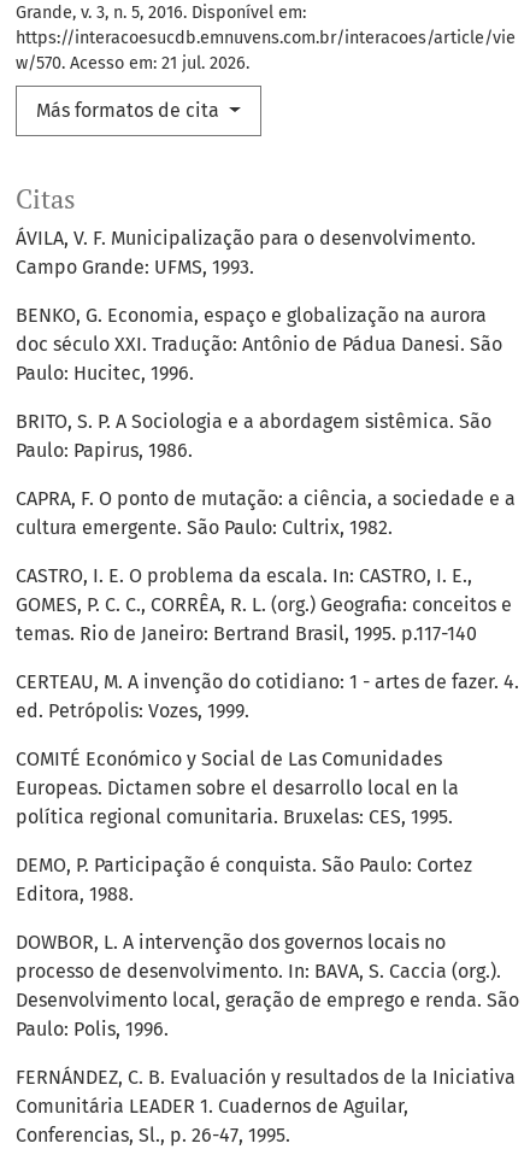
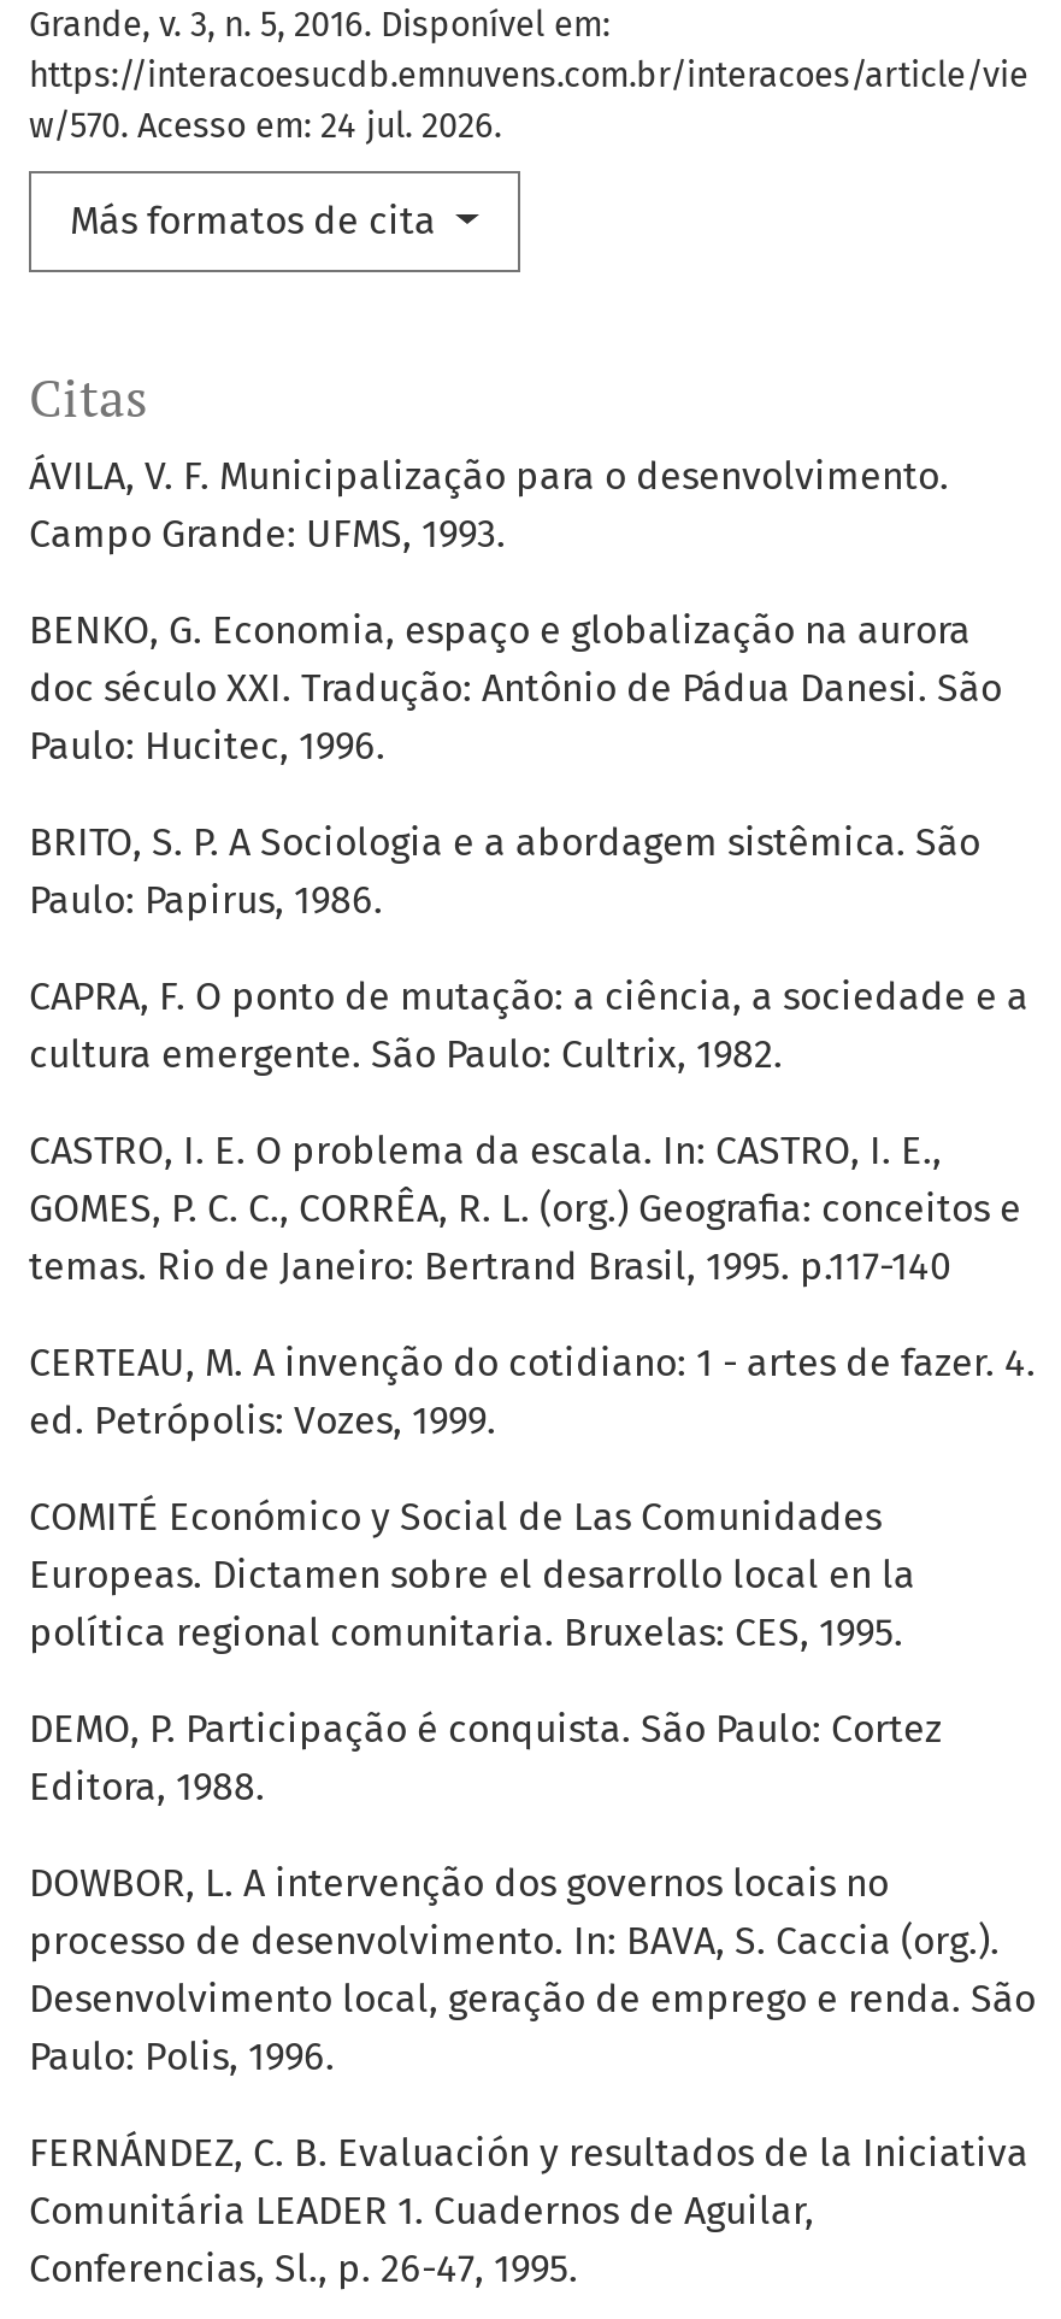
- w/570. Acesso em: 21 jul. 2026.
+ w/570. Acesso em: 24 jul. 2026.
